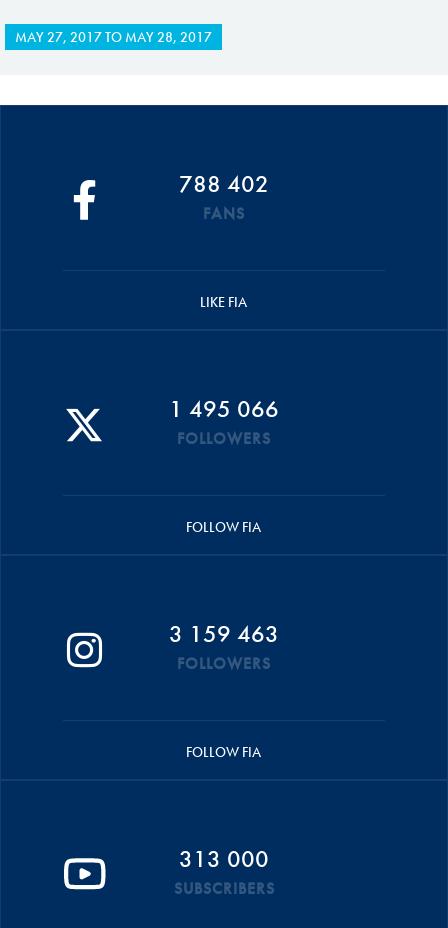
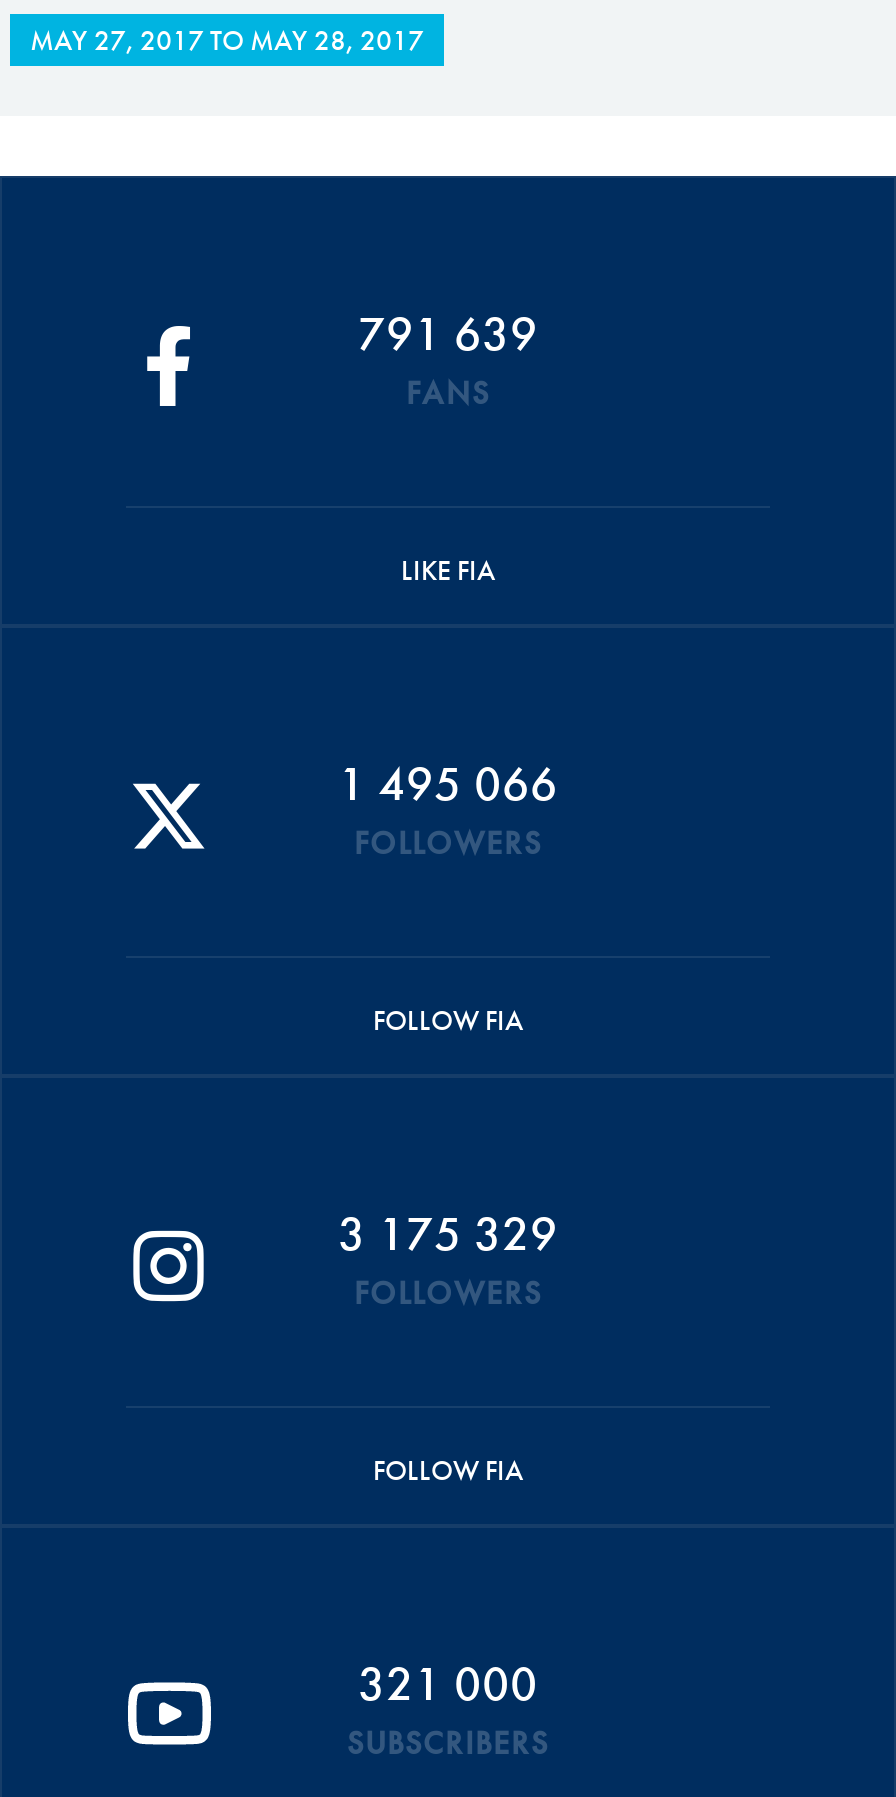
- 788 402
+ 791 639

- 3 159 463
+ 3 175 329

- 313 000
+ 321 000
